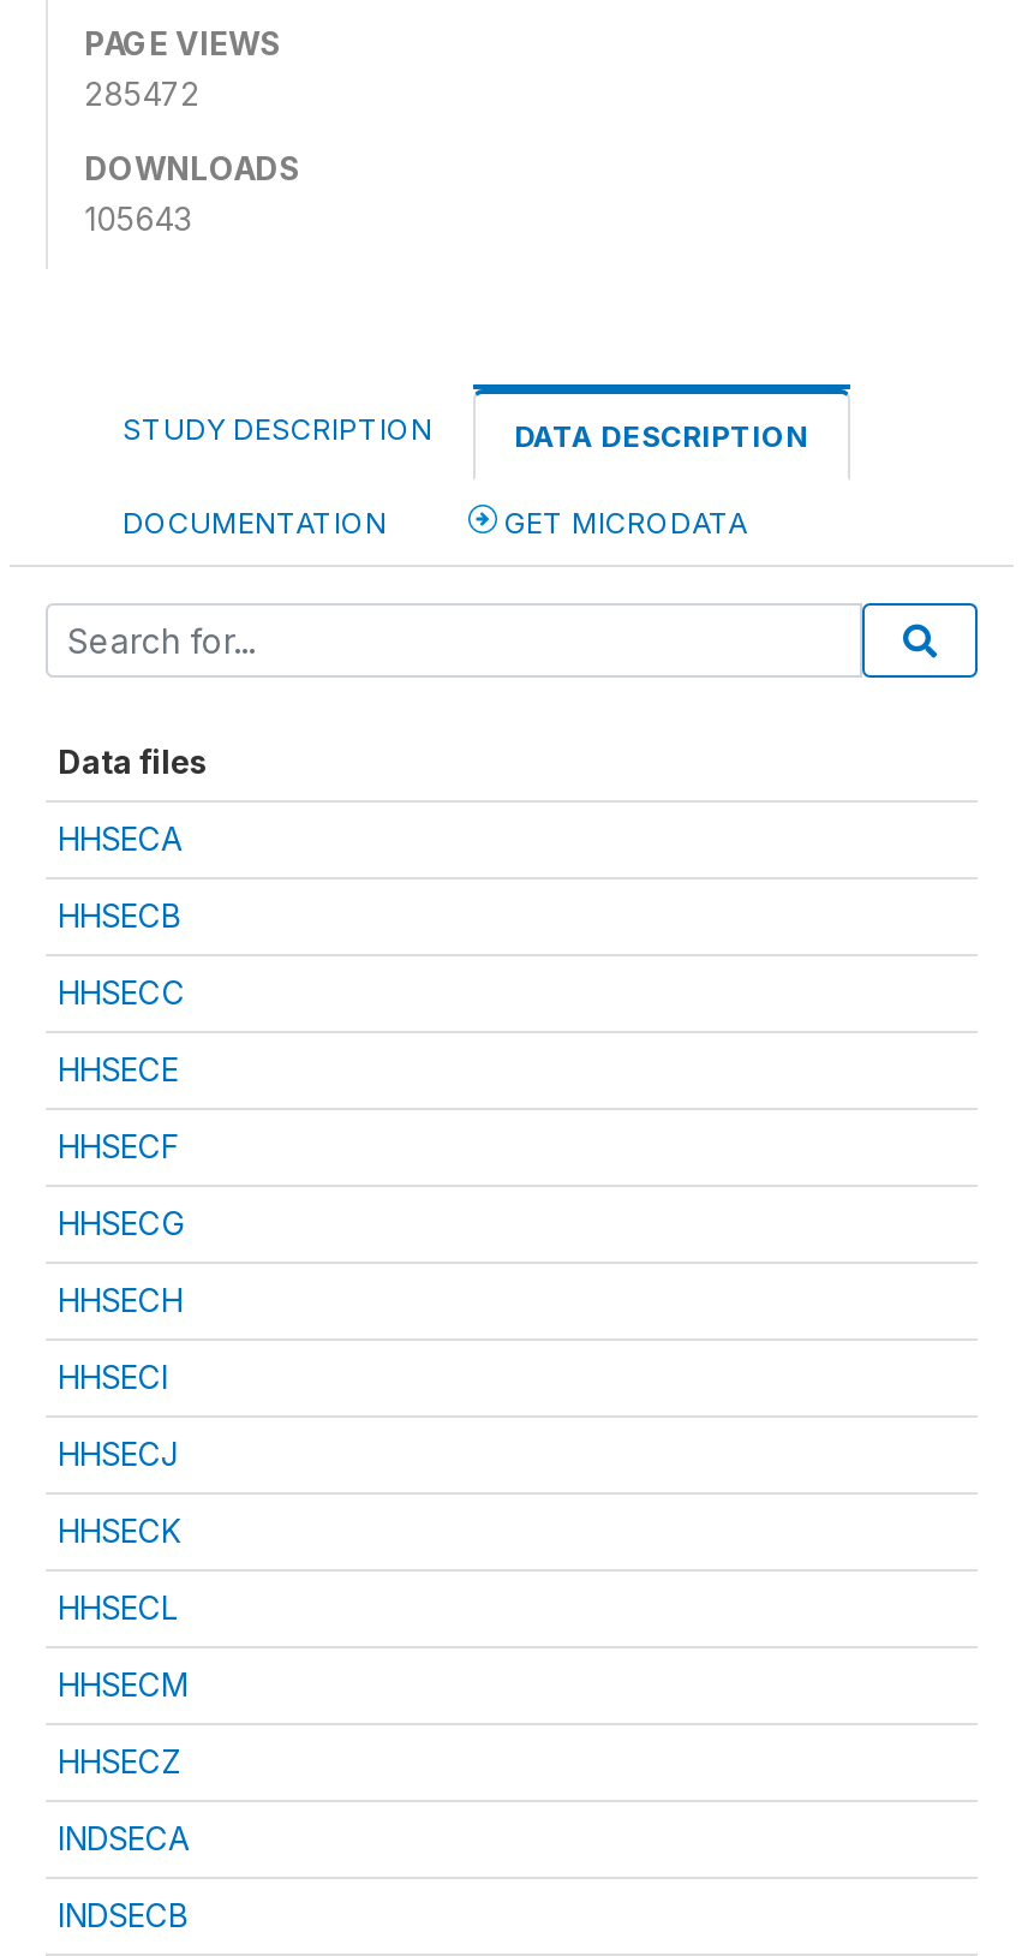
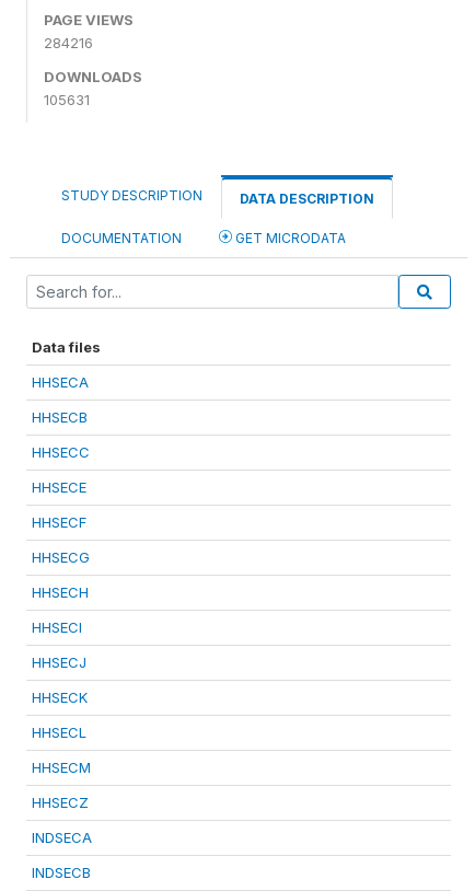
- 285472
+ 284216

- 105643
+ 105631
